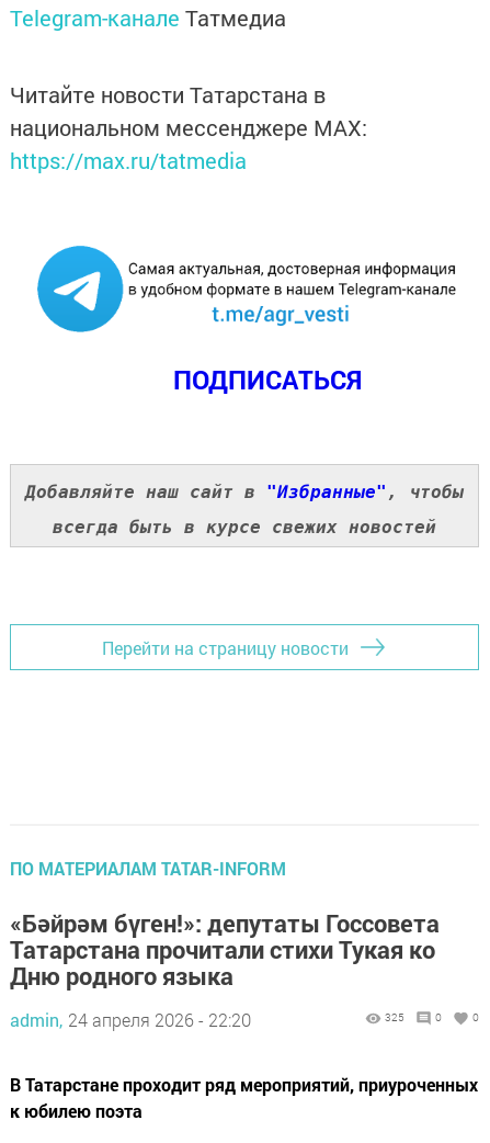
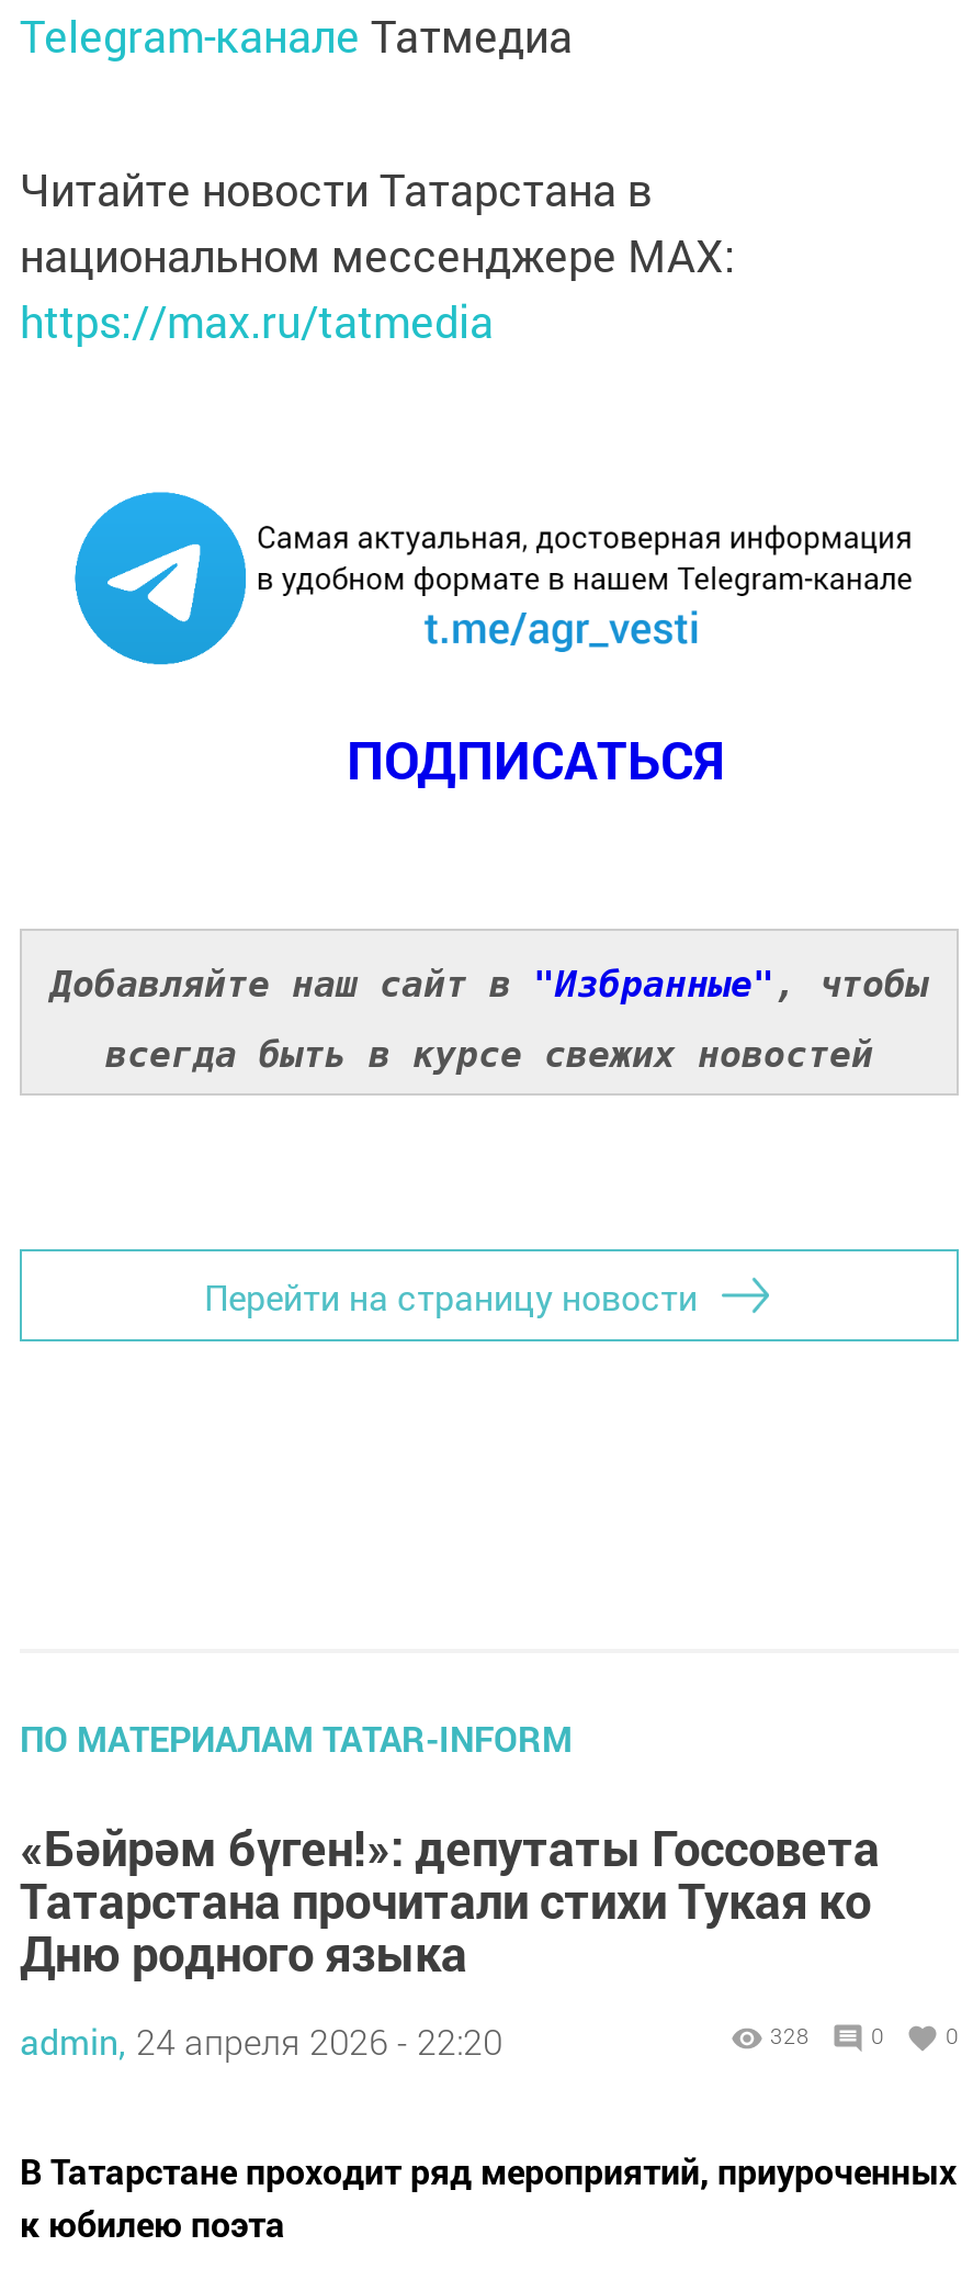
- 325
+ 328
